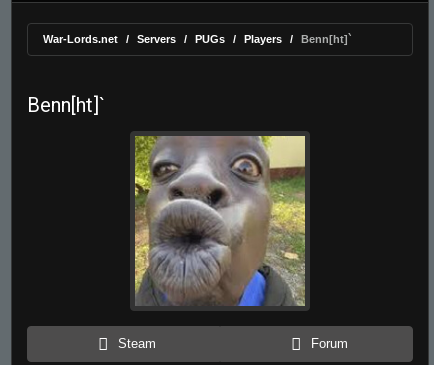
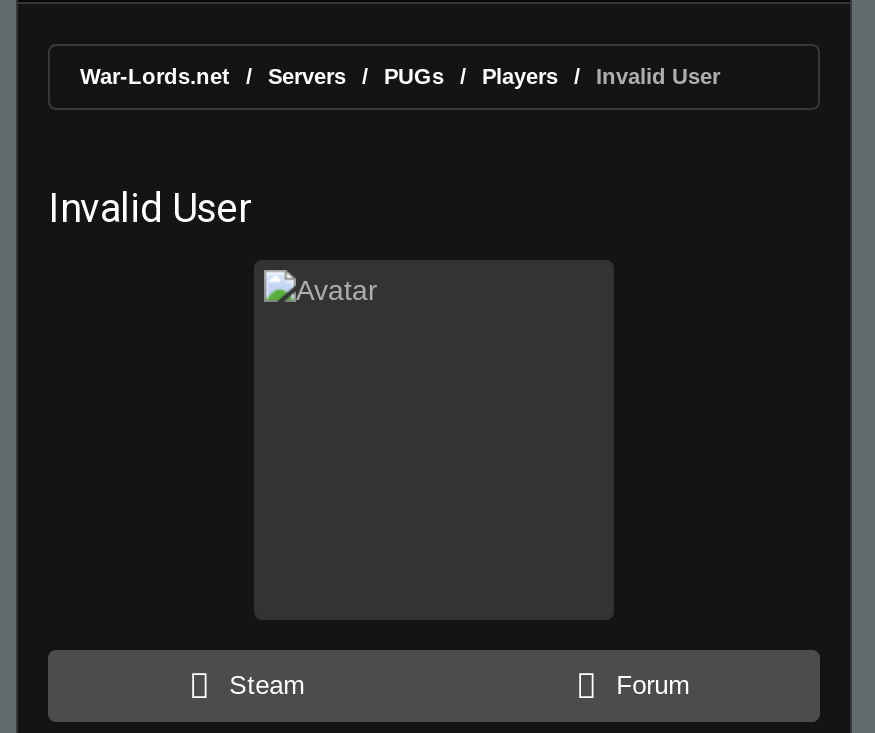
- Benn[ht]`
+ Invalid User

- Benn[ht]`
+ Invalid User

- [image]
